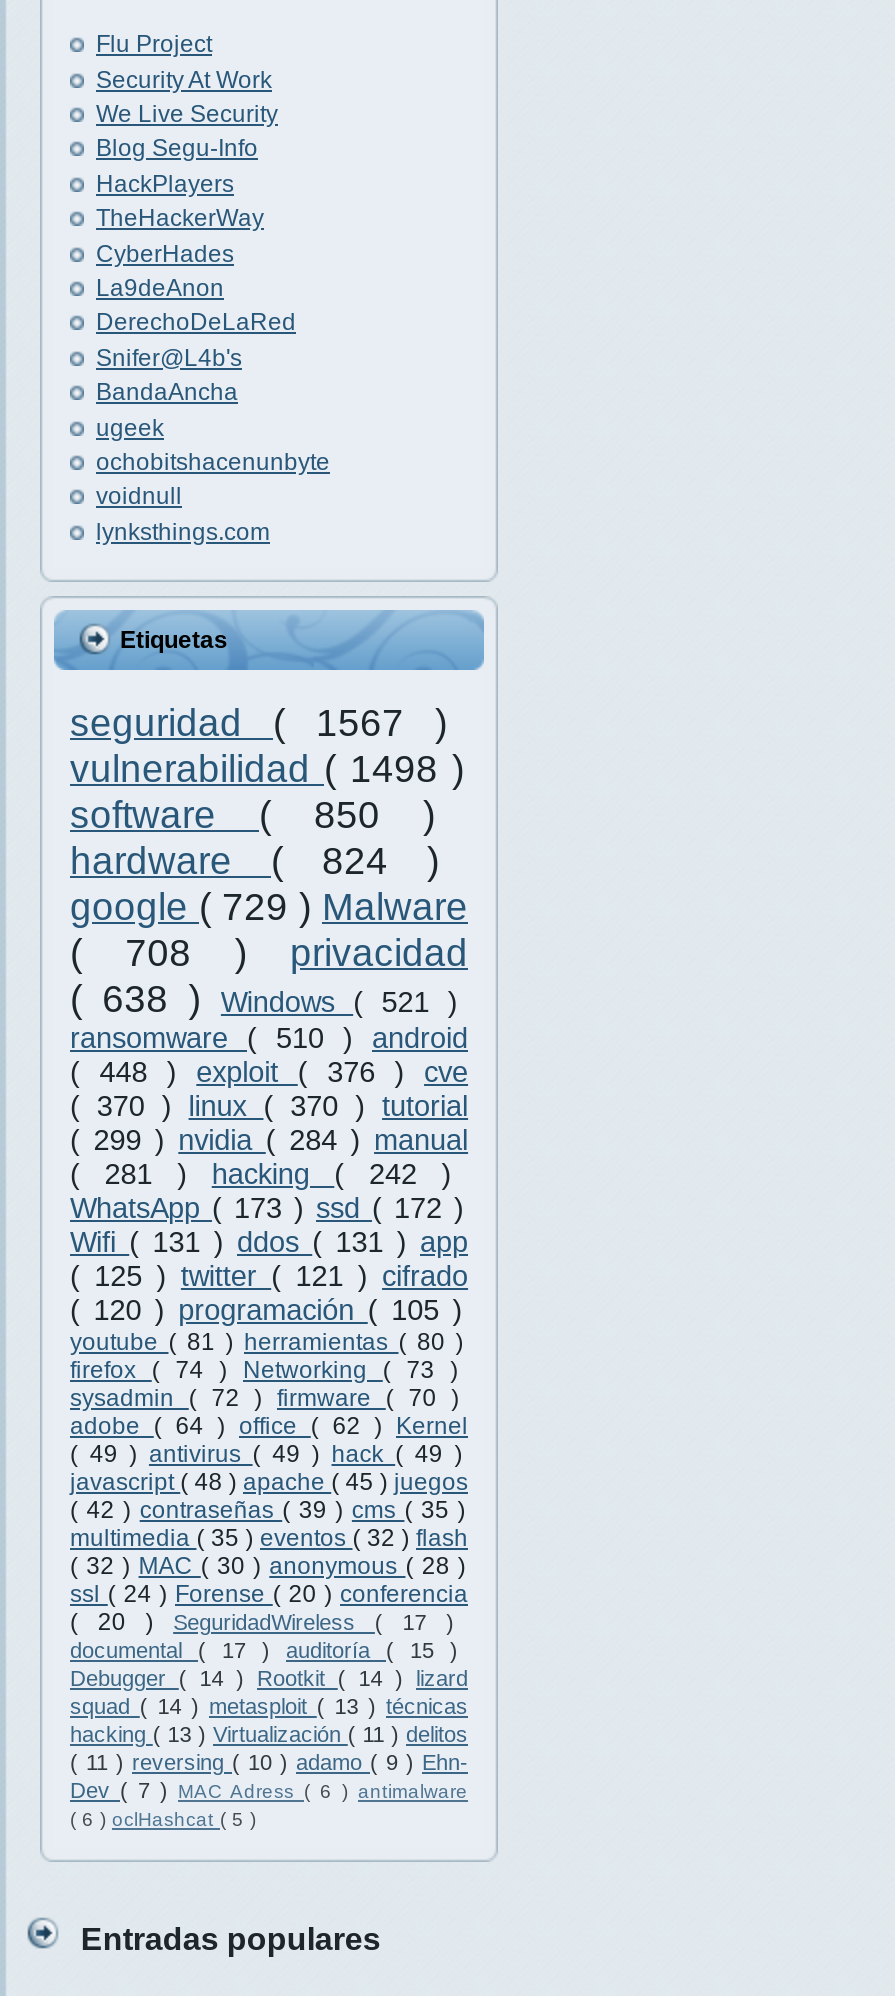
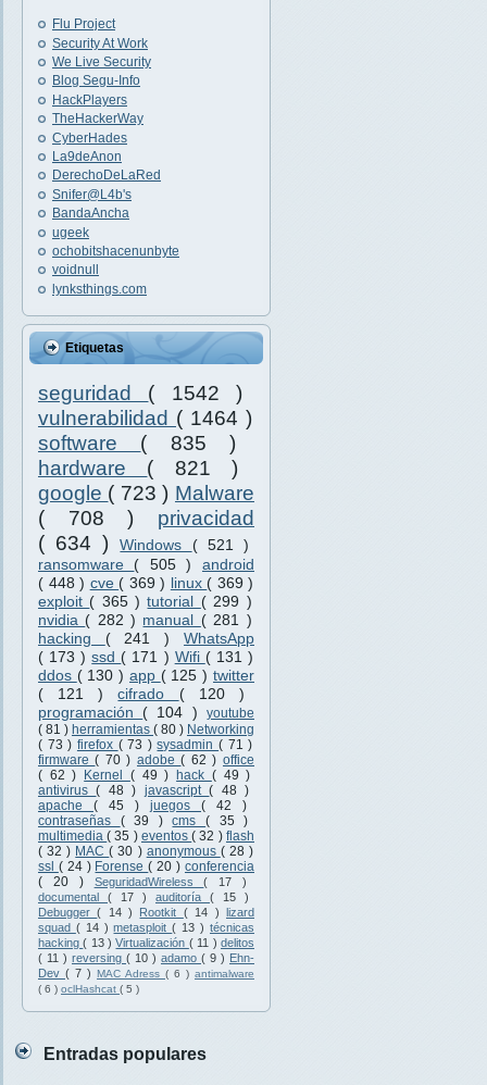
- seguridad ( 1567 )
+ seguridad ( 1542 )

- vulnerabilidad ( 1498 )
+ vulnerabilidad ( 1464 )

- software ( 850 )
+ software ( 835 )

- hardware ( 824 )
+ hardware ( 821 )

- google ( 729 ) Malware
+ google ( 723 ) Malware

- ( 638 ) Windows ( 521 )
- ransomware ( 510 ) android
- ( 448 ) exploit ( 376 ) cve
- ( 370 ) linux ( 370 ) tutorial
- ( 299 ) nvidia ( 284 ) manual
- ( 281 ) hacking ( 242 )
- WhatsApp ( 173 ) ssd ( 172 )
- Wifi ( 131 ) ddos ( 131 ) app
- ( 125 ) twitter ( 121 ) cifrado
- ( 120 ) programación ( 105 )
- youtube ( 81 ) herramientas ( 80 )
- firefox ( 74 ) Networking ( 73 )
- sysadmin ( 72 ) firmware ( 70 )
- adobe ( 64 ) office ( 62 ) Kernel
- ( 49 ) antivirus ( 49 ) hack ( 49 )
- javascript ( 48 ) apache ( 45 ) juegos
- ( 42 ) contraseñas ( 39 ) cms ( 35 )
+ ( 634 ) Windows ( 521 )
+ ransomware ( 505 ) android
+ ( 448 ) cve ( 369 ) linux ( 369 )
+ exploit ( 365 ) tutorial ( 299 )
+ nvidia ( 282 ) manual ( 281 )
+ hacking ( 241 ) WhatsApp
+ ( 173 ) ssd ( 171 ) Wifi ( 131 )
+ ddos ( 130 ) app ( 125 ) twitter
+ ( 121 ) cifrado ( 120 )
+ programación ( 104 ) youtube
+ ( 81 ) herramientas ( 80 ) Networking
+ ( 73 ) firefox ( 73 ) sysadmin ( 71 )
+ firmware ( 70 ) adobe ( 62 ) office
+ ( 62 ) Kernel ( 49 ) hack ( 49 )
+ antivirus ( 48 ) javascript ( 48 )
+ apache ( 45 ) juegos ( 42 )
+ contraseñas ( 39 ) cms ( 35 )
